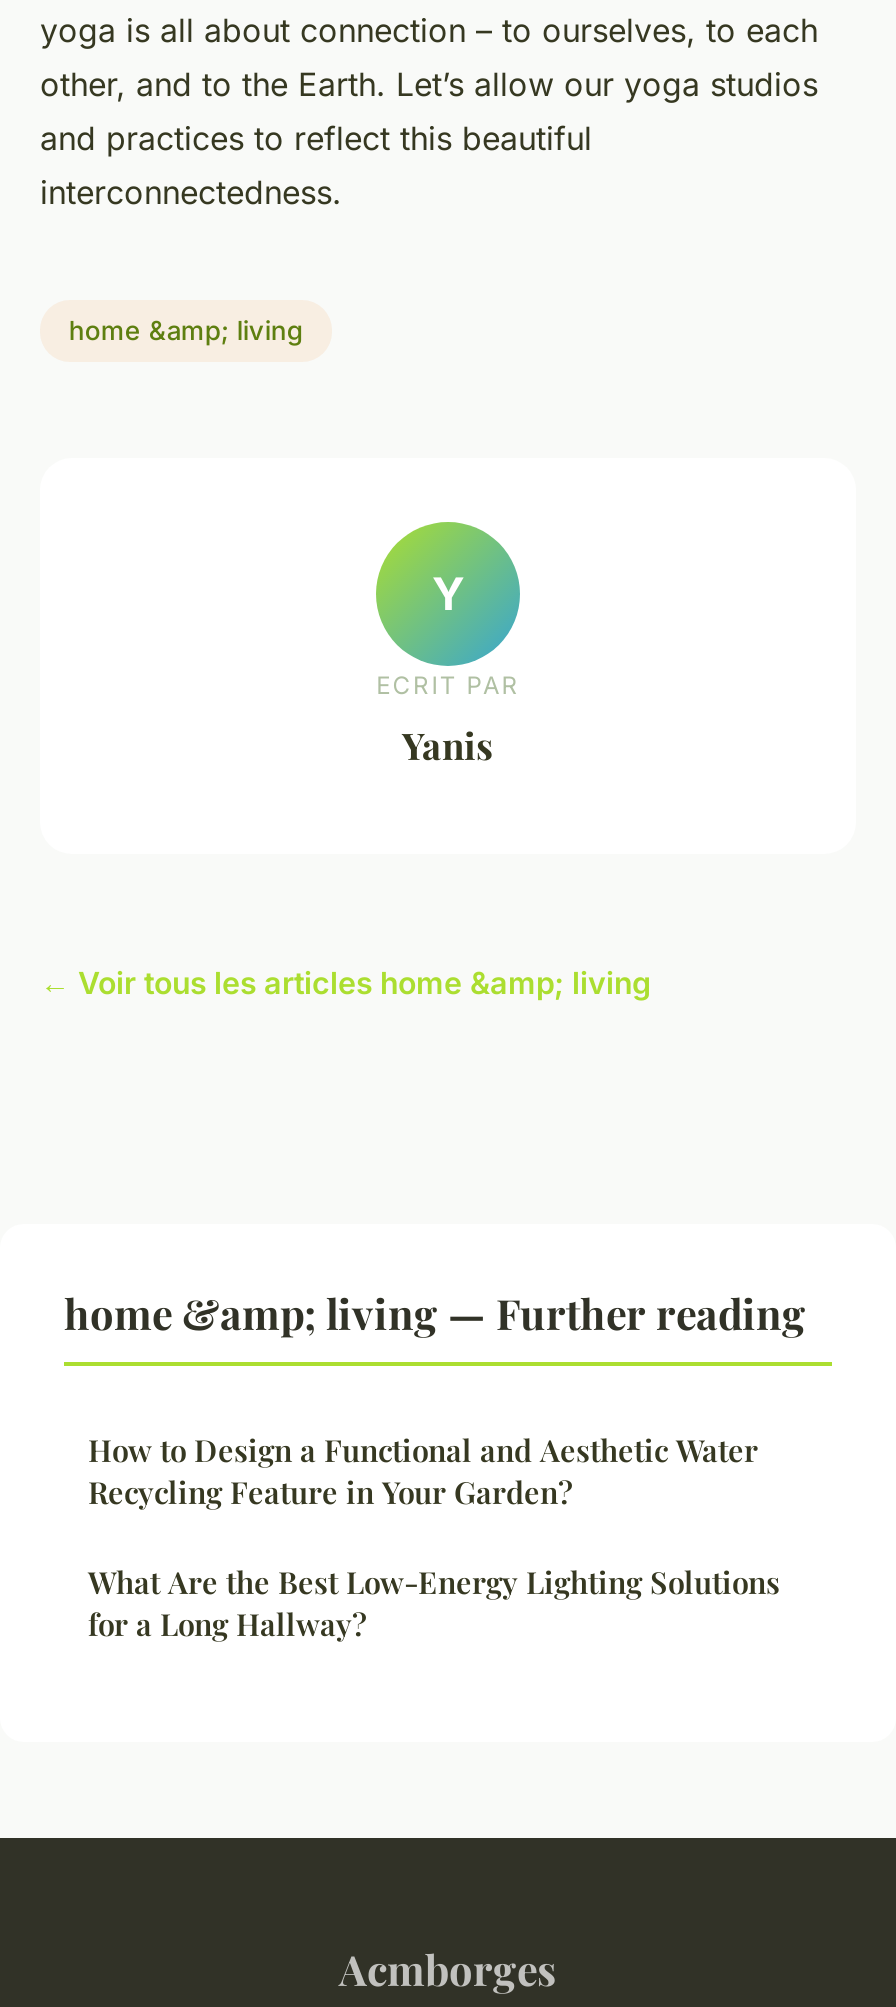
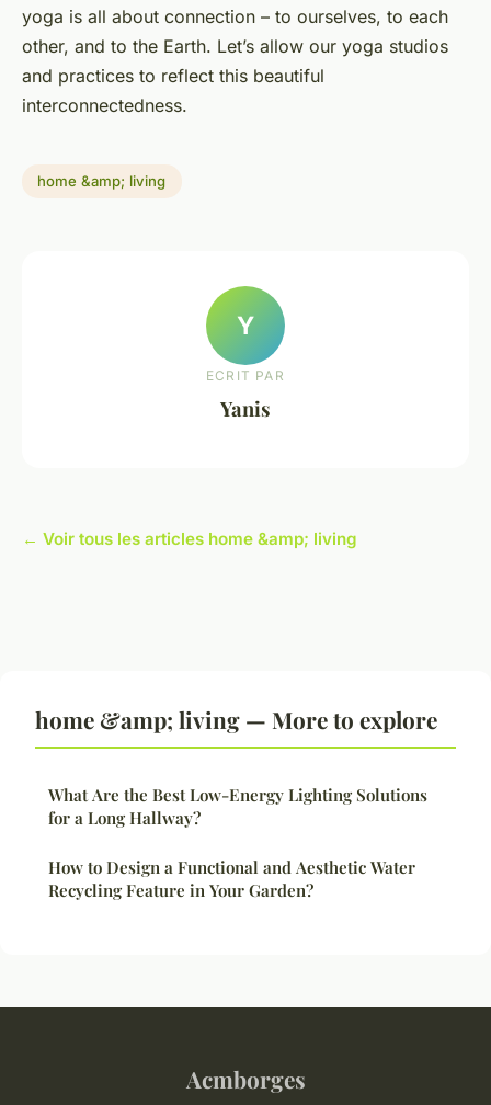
- home &amp; living — Further reading
+ home &amp; living — More to explore

moved down: How to Design a Functional and Aesthetic Water | Recycling Feature in Your Garden?

moved up: What Are the Best Low-Energy Lighting Solutions | for a Long Hallway?
